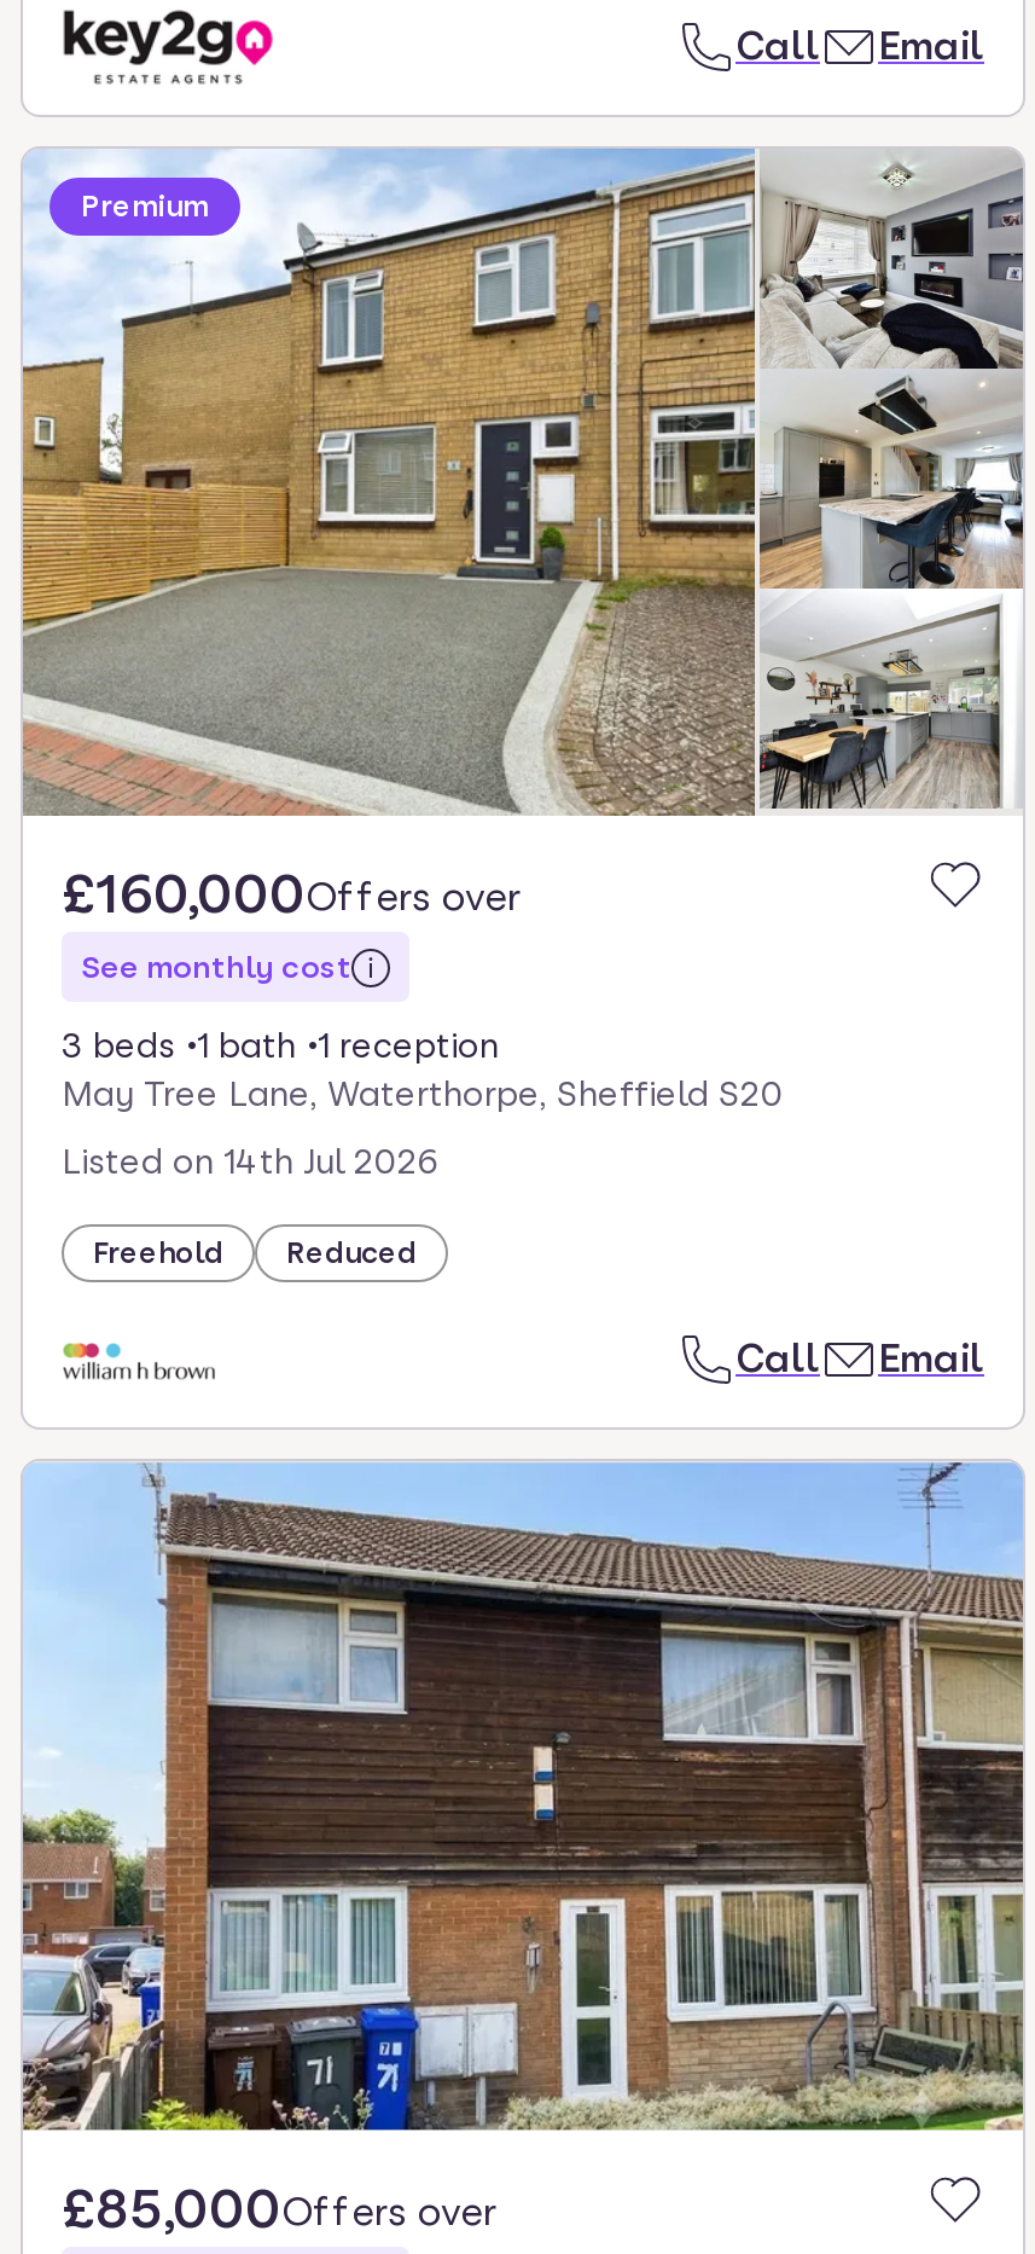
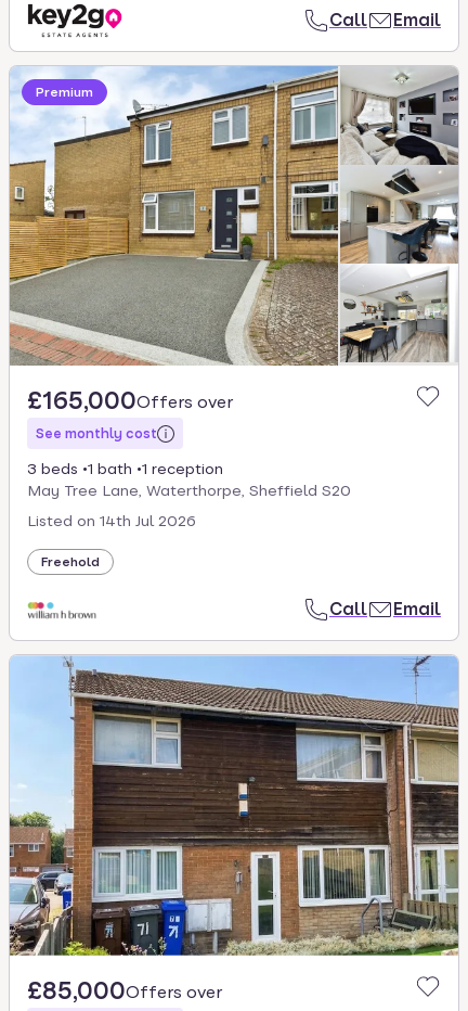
- £160,000Offers over
+ £165,000Offers over

- Reduced
